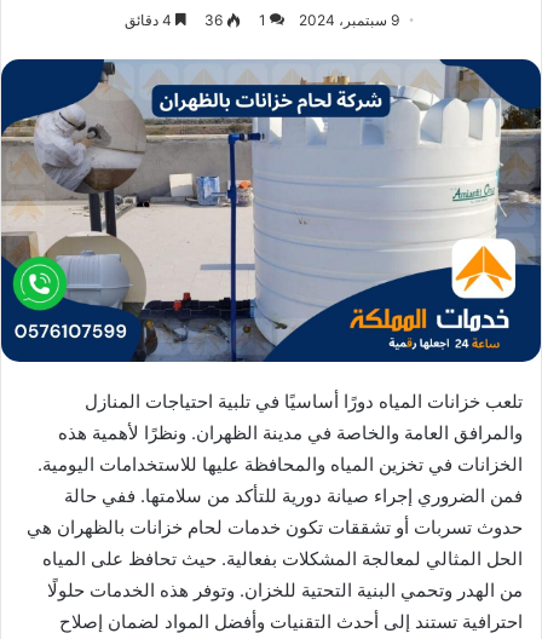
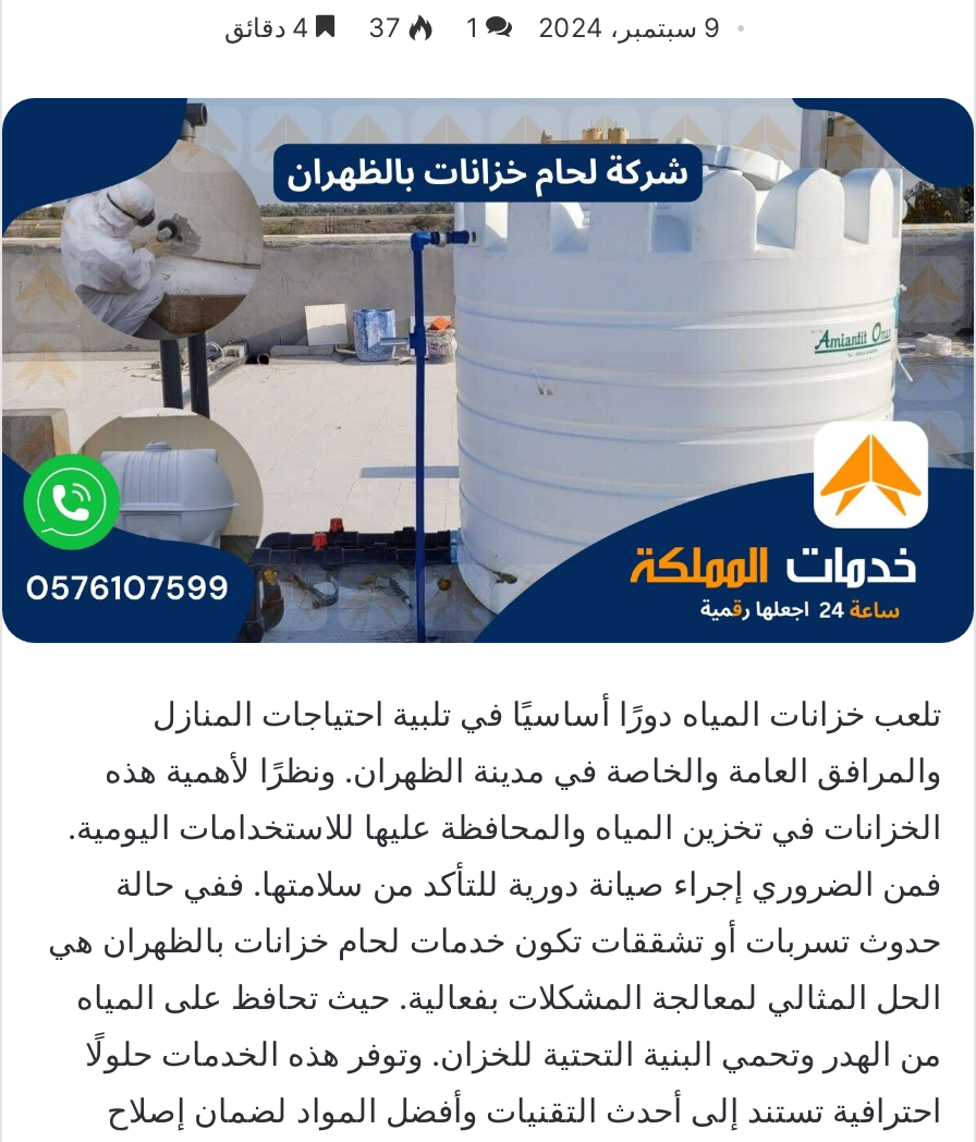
- 36
+ 37
